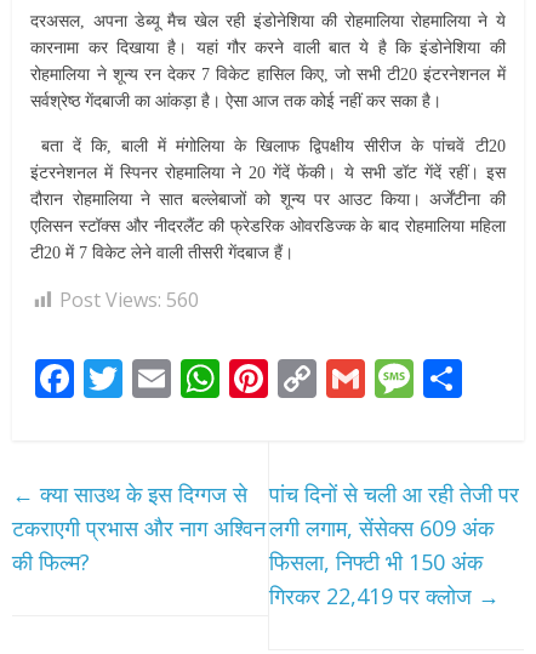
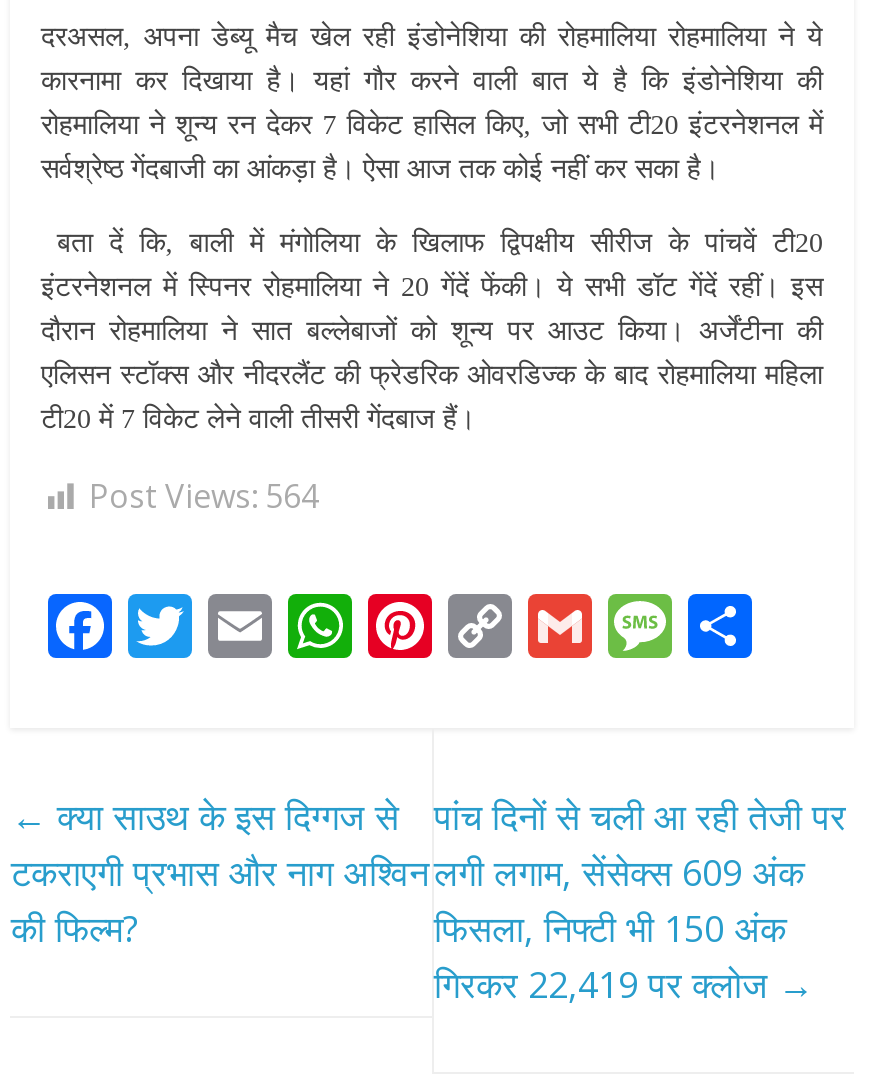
- Post Views: 560
+ Post Views: 564
